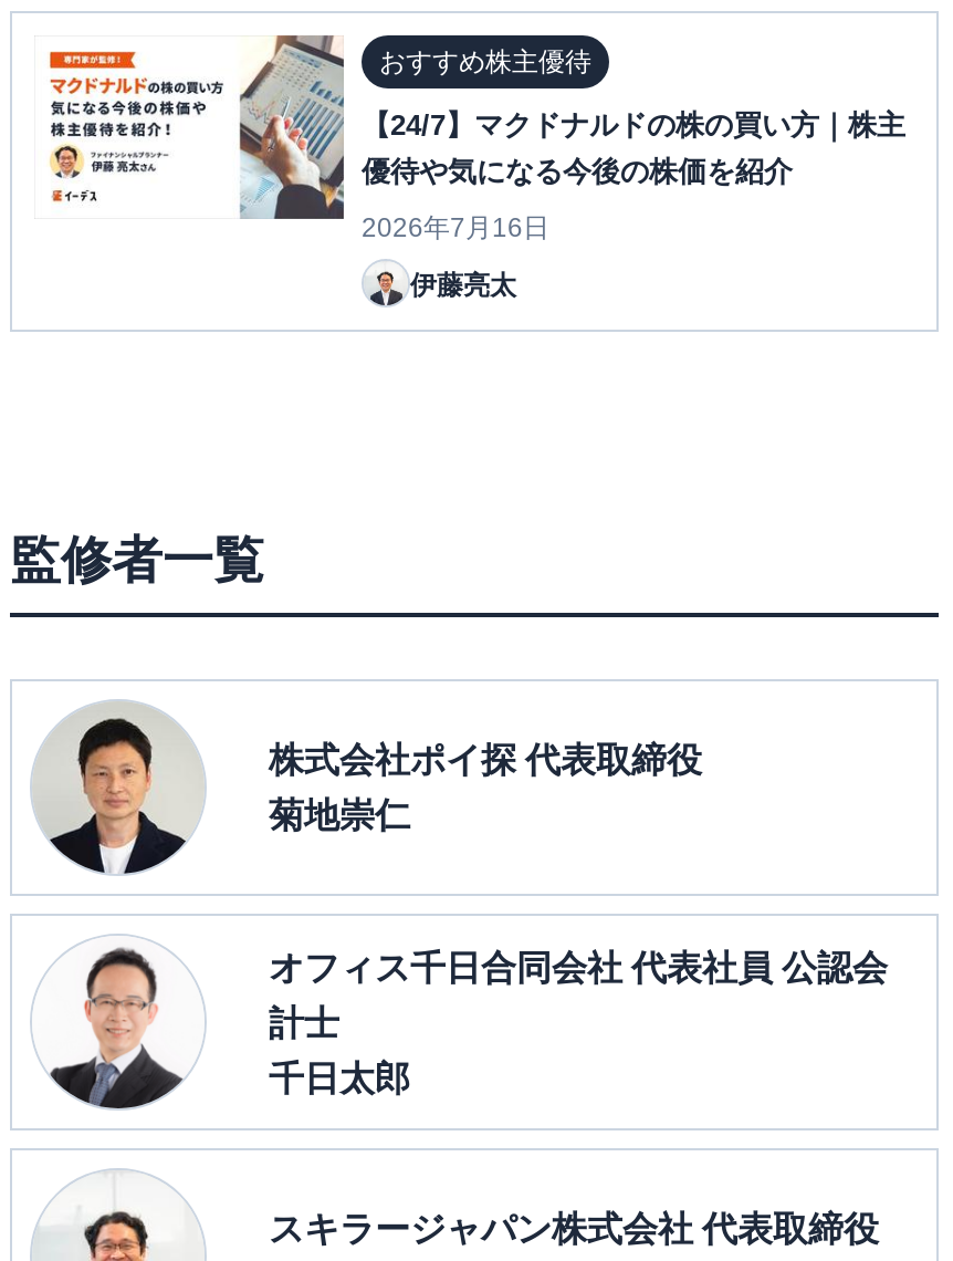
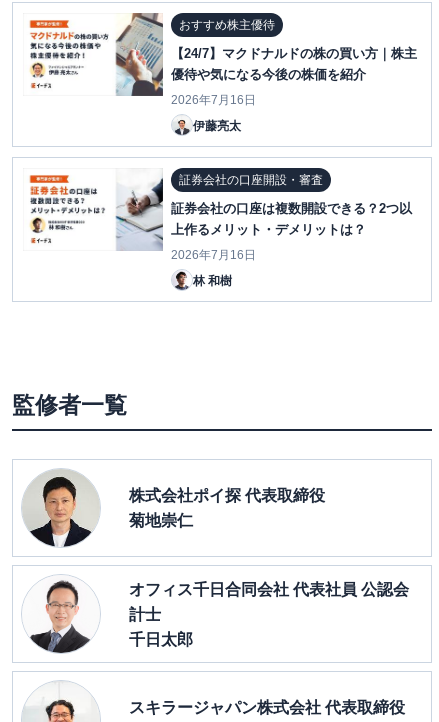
+ [image]

+ [image]
+ 証券会社の口座開設・審査
+ 証券会社の口座は複数開設できる？2つ以
+ 上作るメリット・デメリットは？
+ 2026年7月16日
+ 林 和樹
